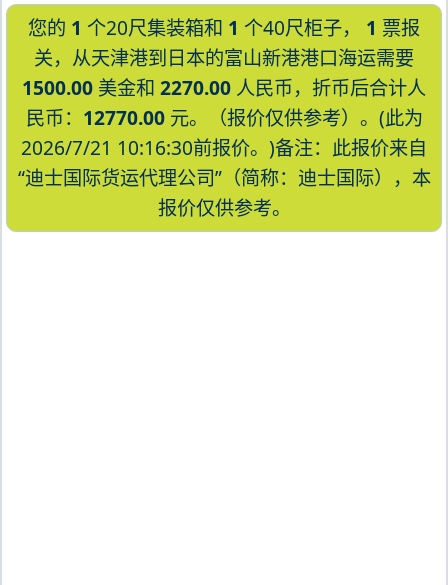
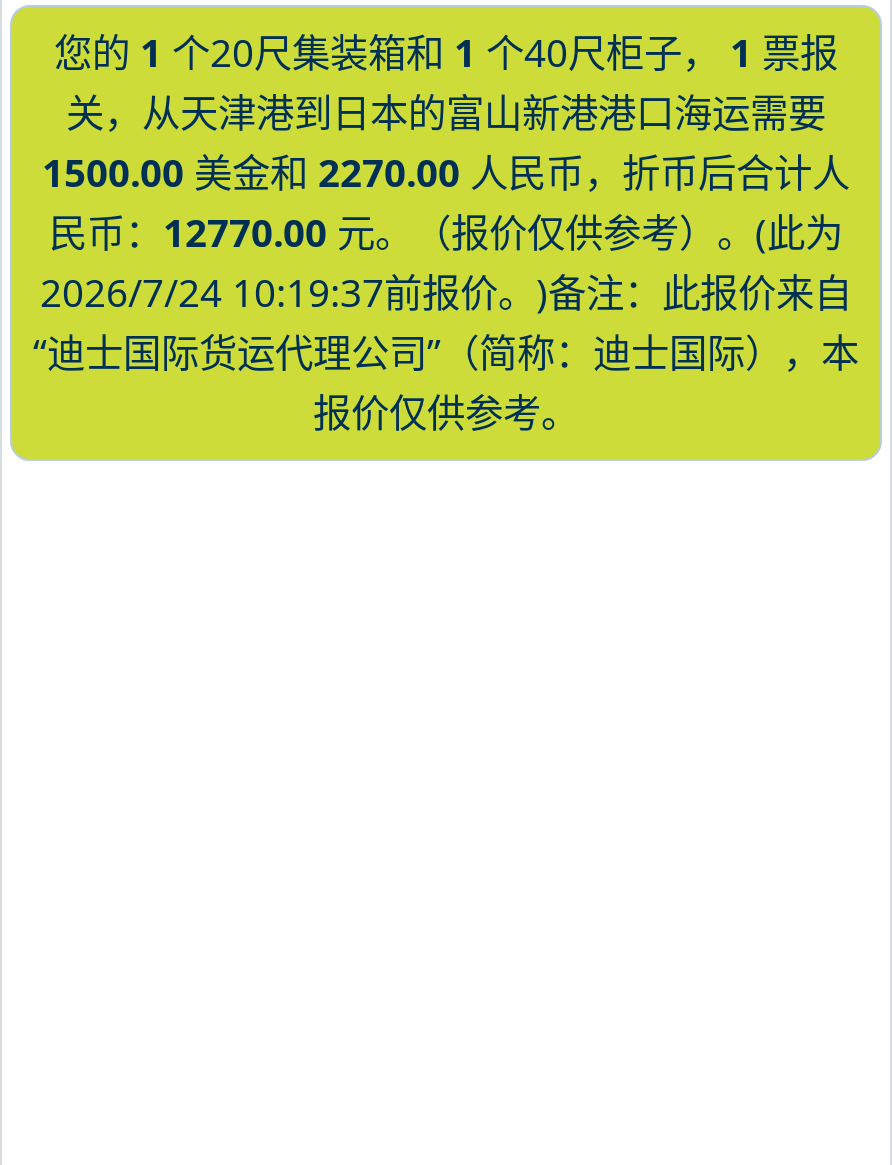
- 2026/7/21 10:16:30前报价。)备注：此报价来自
+ 2026/7/24 10:19:37前报价。)备注：此报价来自
